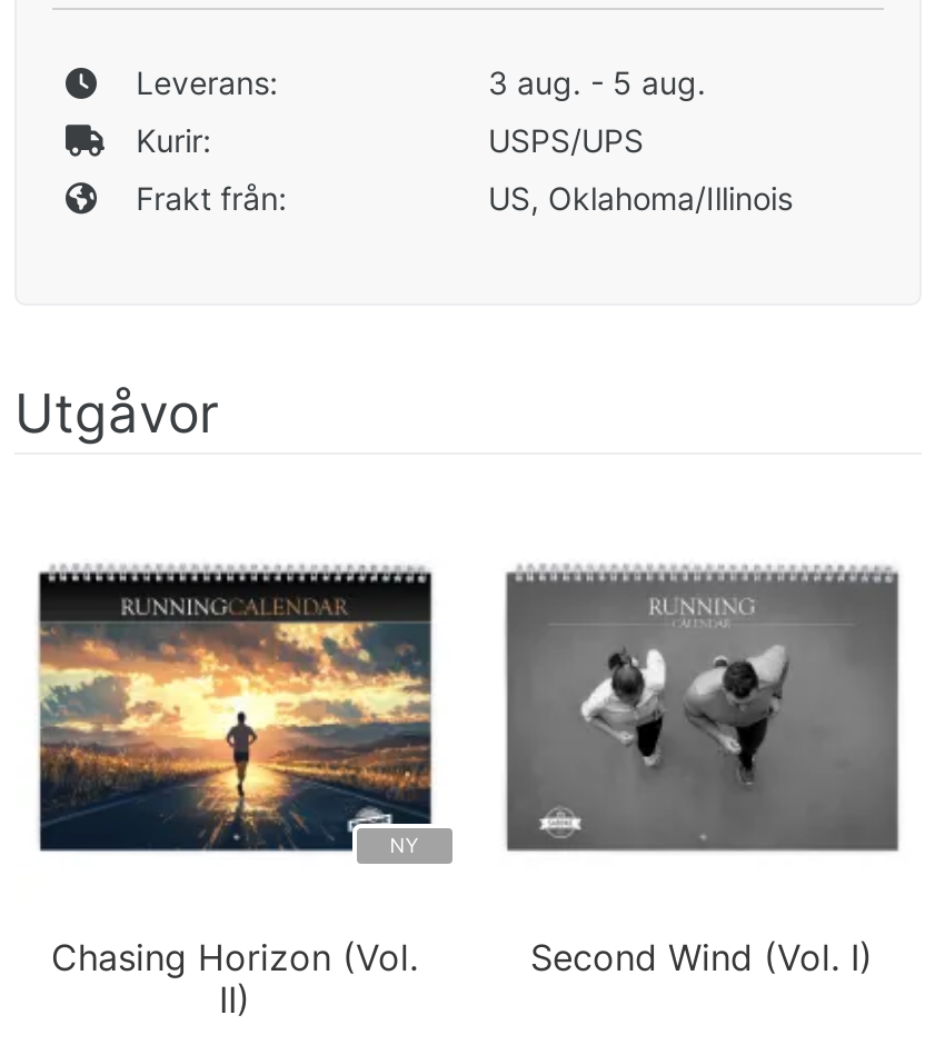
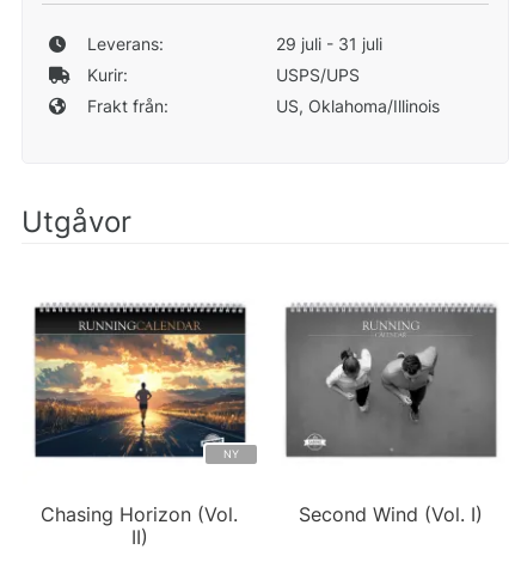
- 3 aug. - 5 aug.
+ 29 juli - 31 juli
